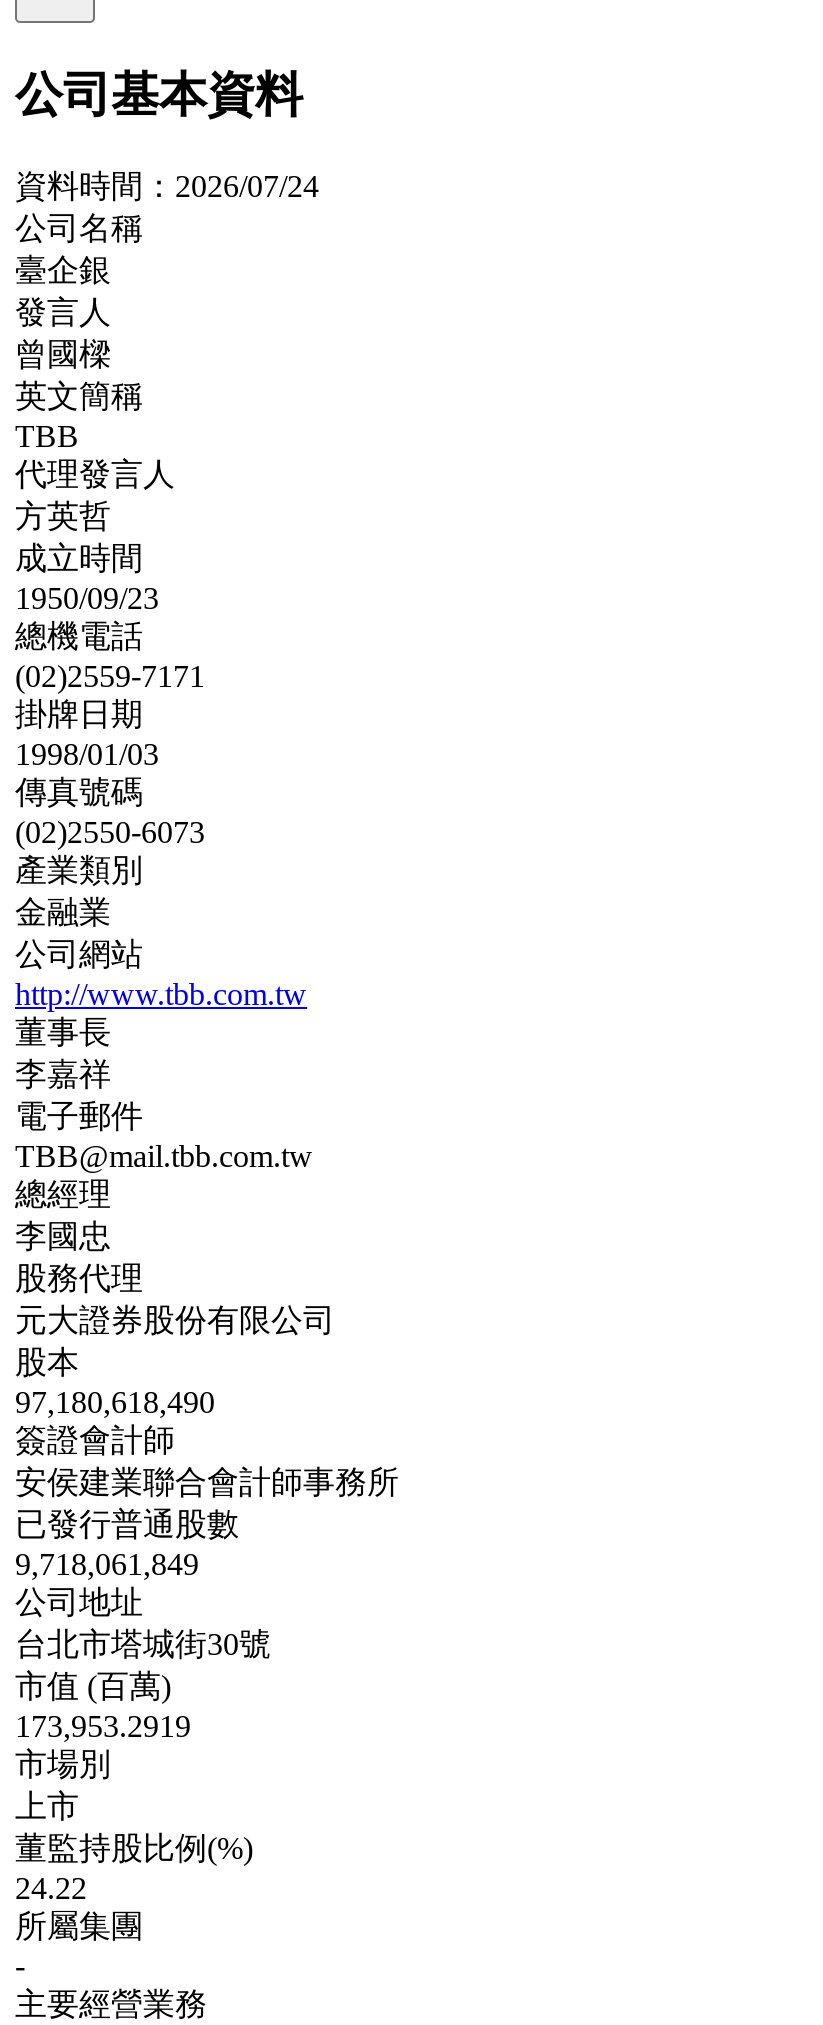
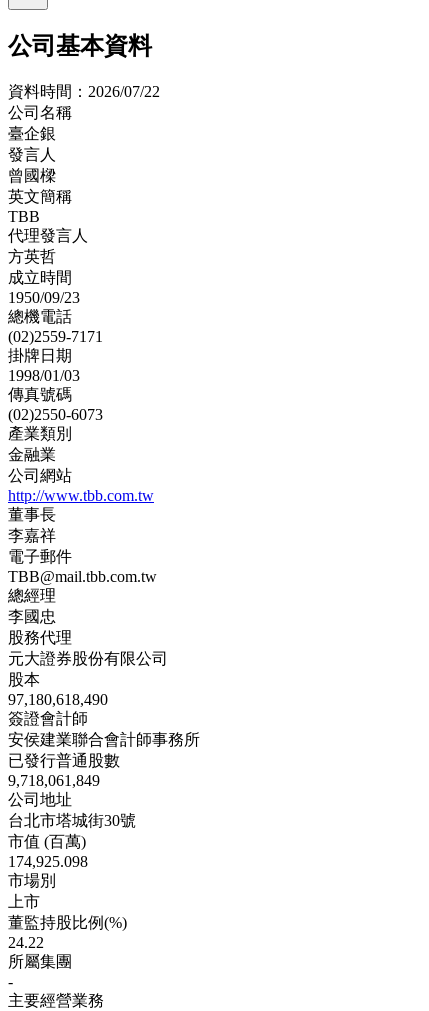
- 資料時間：2026/07/24
+ 資料時間：2026/07/22

- 173,953.2919
+ 174,925.098
